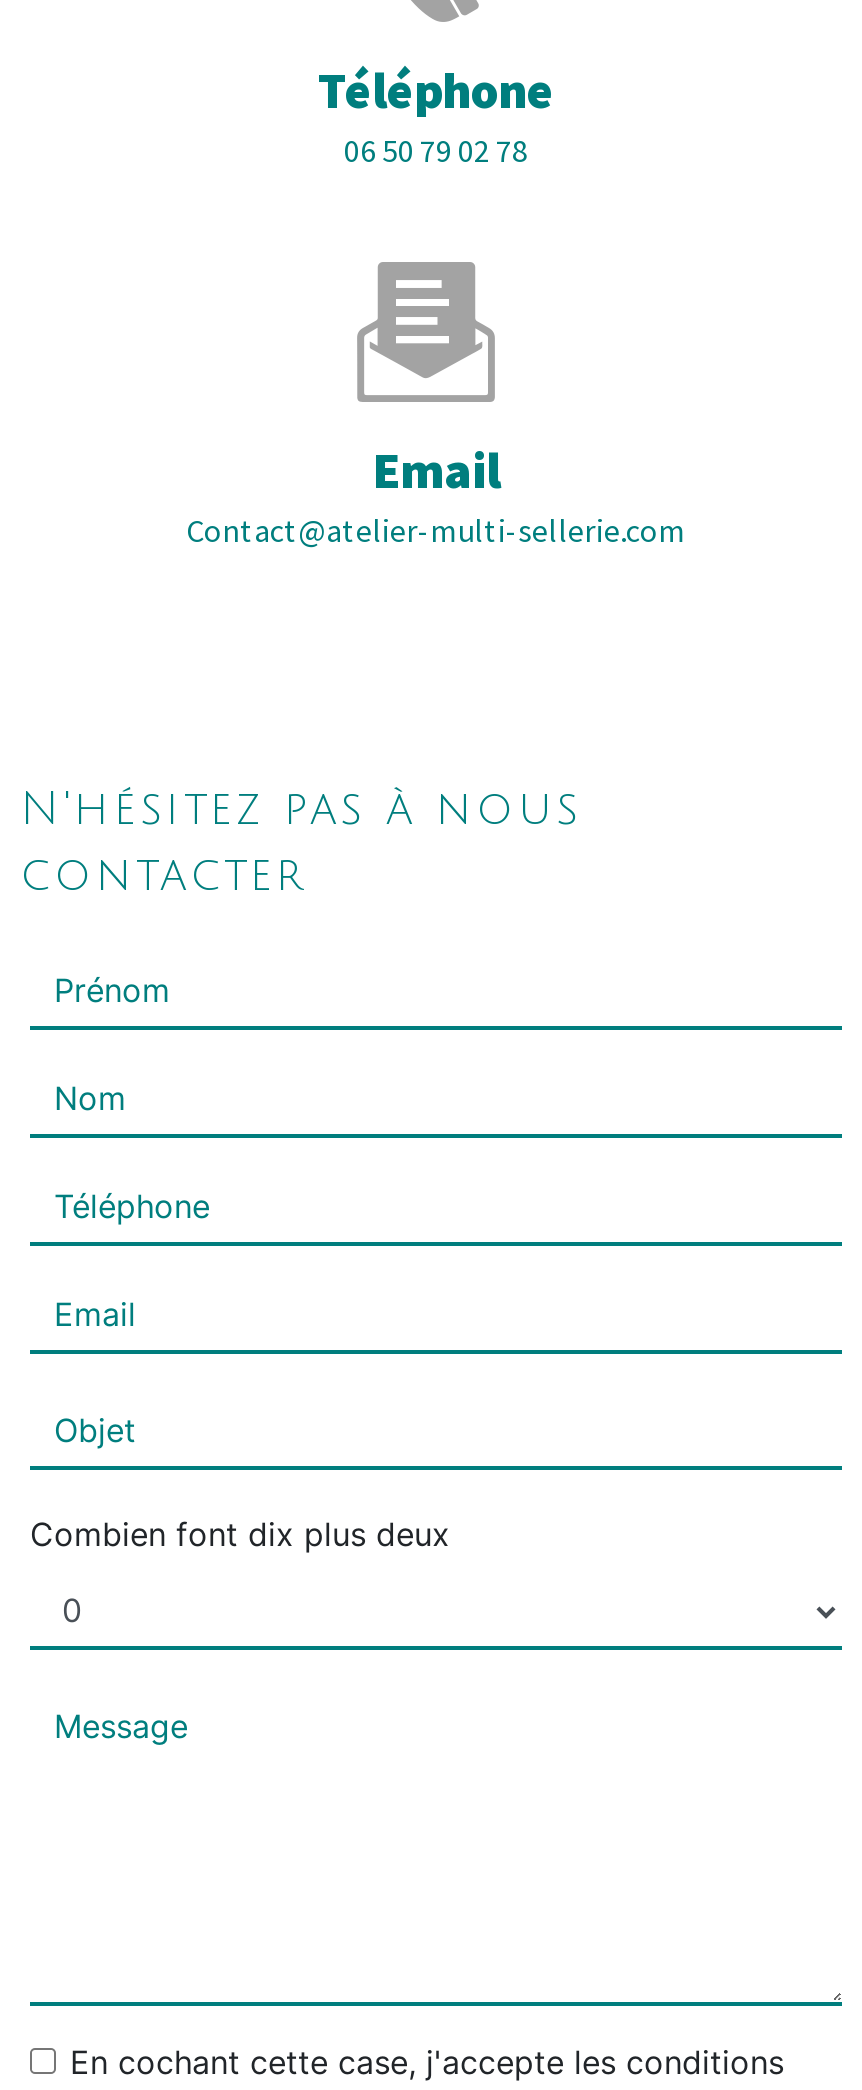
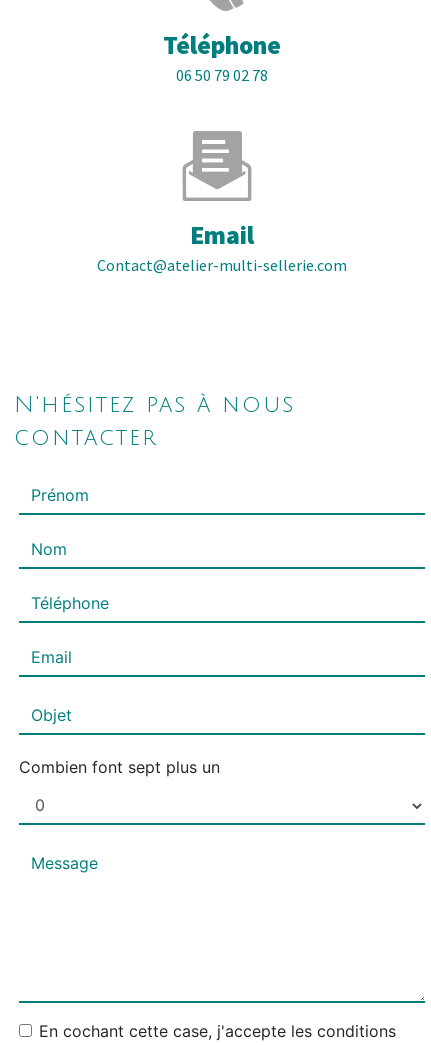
- Combien font dix plus deux
+ Combien font sept plus un
